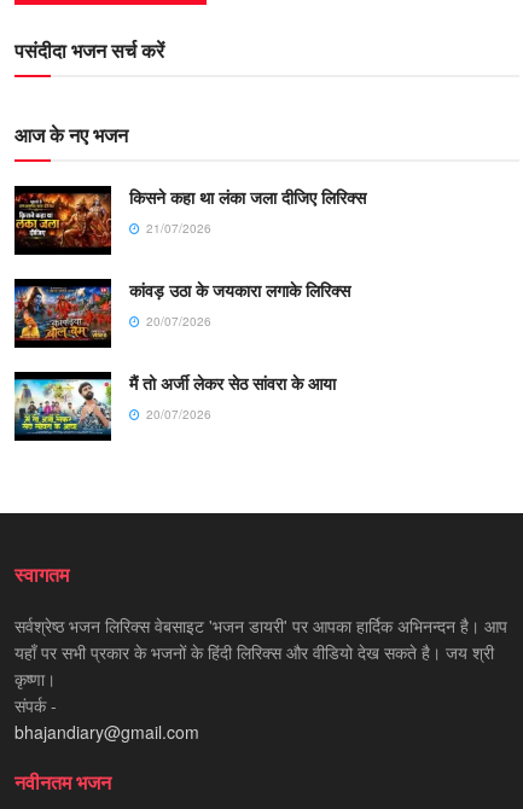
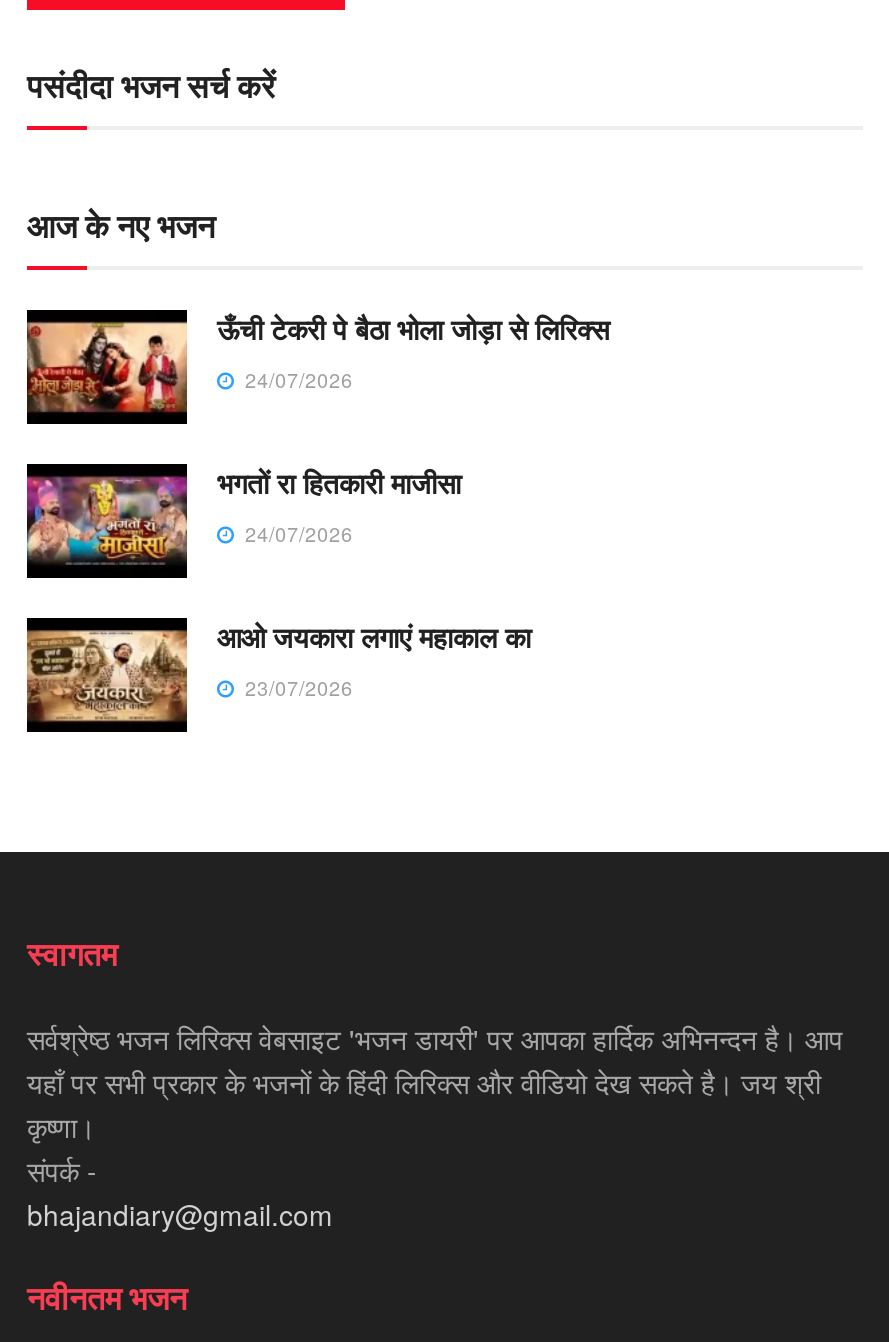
- [image]
- किसने कहा था लंका जला दीजिए लिरिक्स
- 21/07/2026
+ [image]
+ ऊँची टेकरी पे बैठा भोला जोड़ा से लिरिक्स
+ 24/07/2026

- [image]
- कांवड़ उठा के जयकारा लगाके लिरिक्स
- 20/07/2026
+ [image]
+ भगतों रा हितकारी माजीसा
+ 24/07/2026

- [image]
- मैं तो अर्जी लेकर सेठ सांवरा के आया
- 20/07/2026
+ [image]
+ आओ जयकारा लगाएं महाकाल का
+ 23/07/2026
